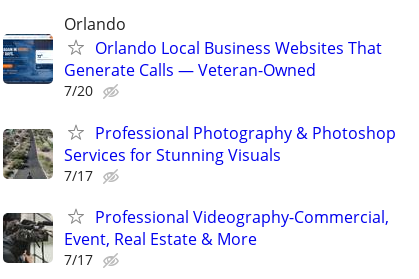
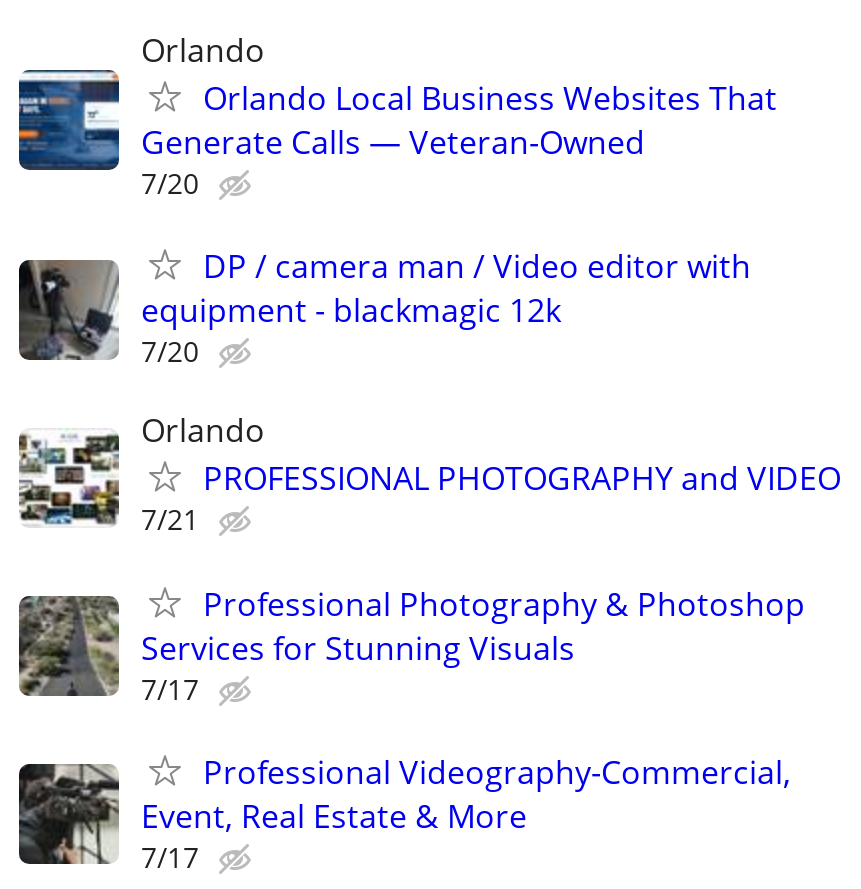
+ [image]
+ DP / camera man / Video editor with
+ equipment - blackmagic 12k
+ 7/20
+ Orlando
+ PROFESSIONAL PHOTOGRAPHY and VIDEO
+ 7/21

+ [image]
